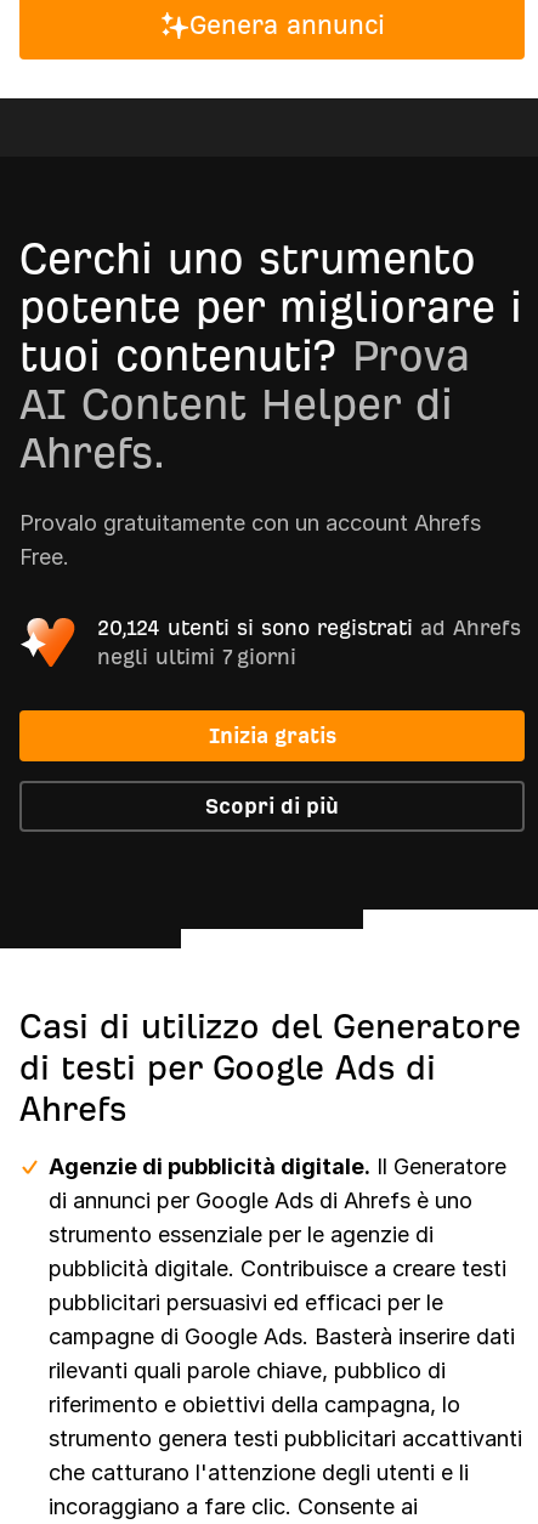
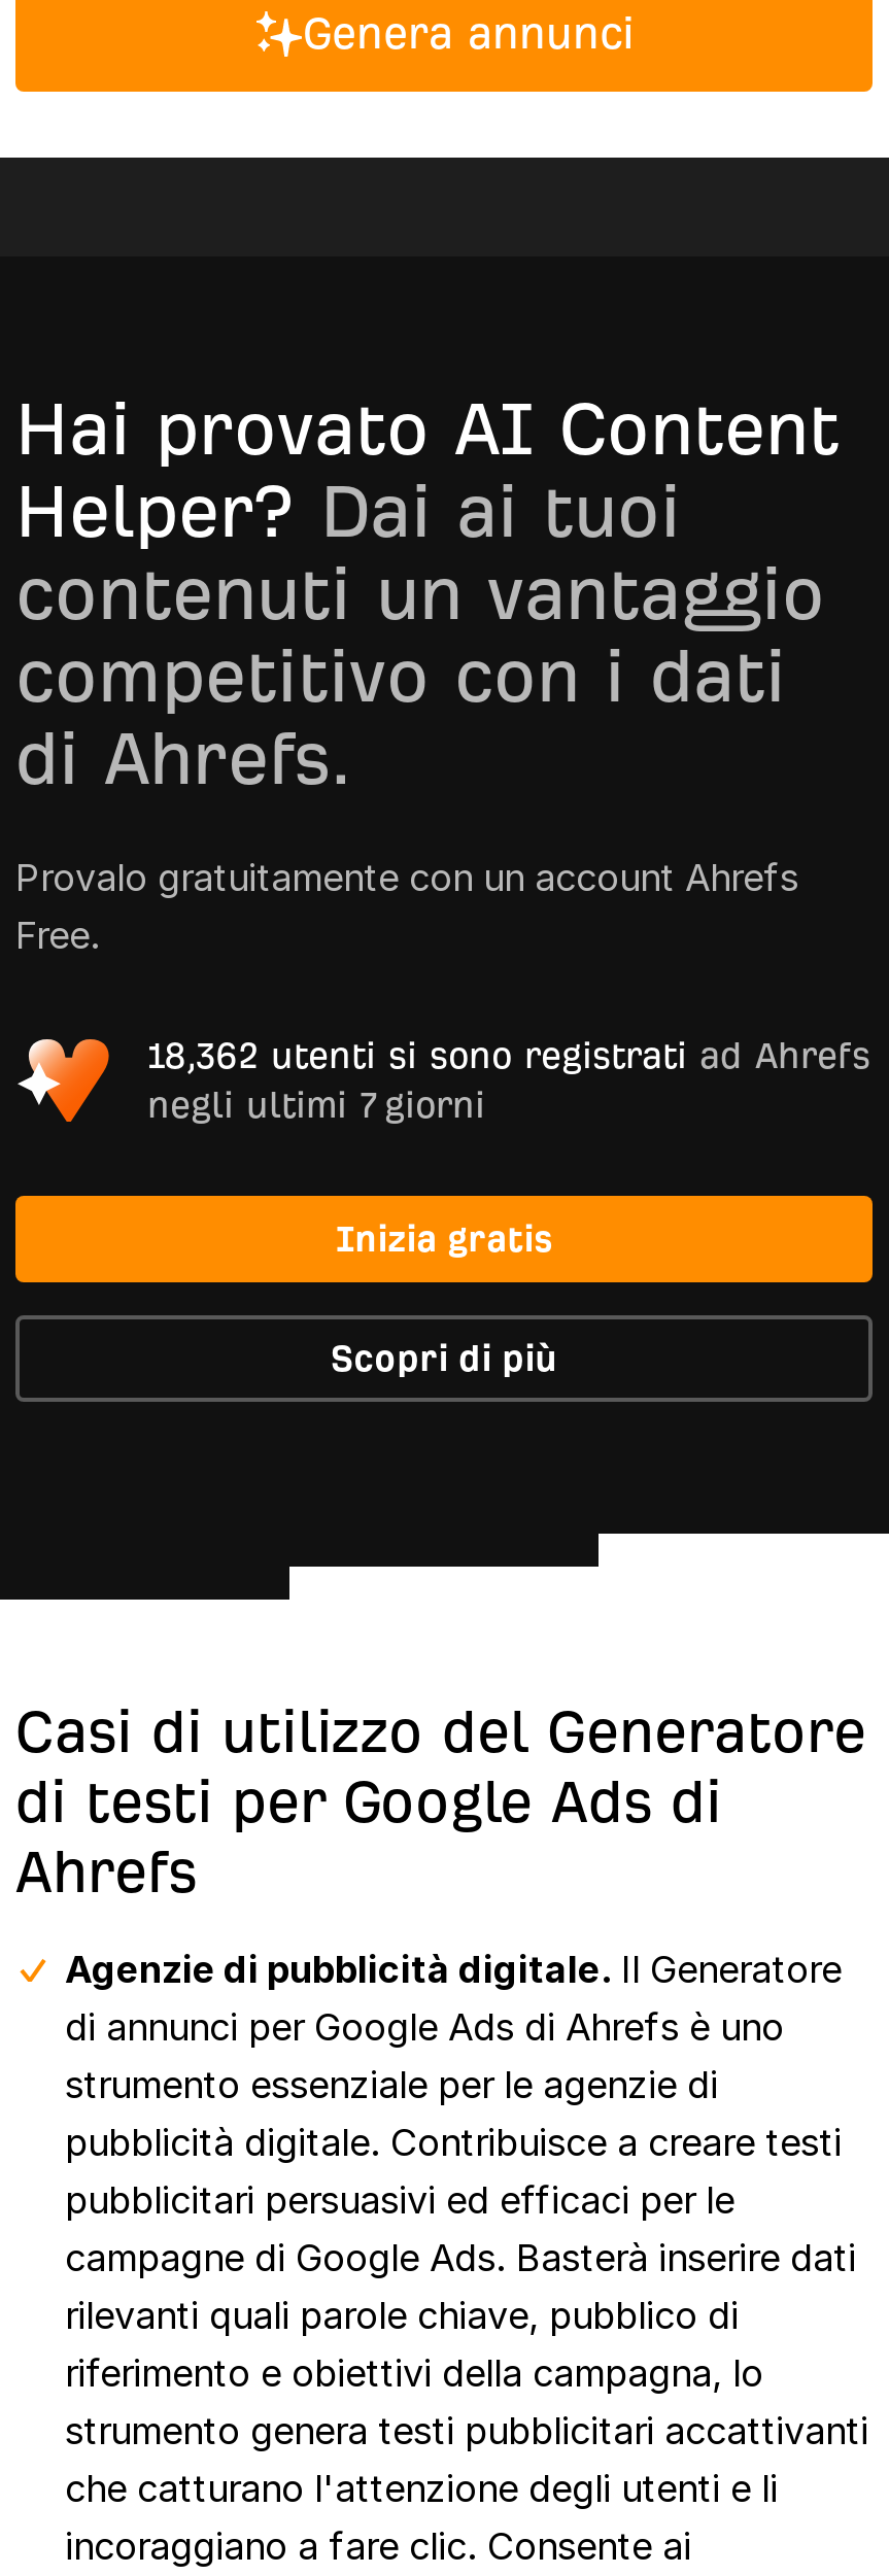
- Cerchi uno strumento
- potente per migliorare i
- tuoi contenuti? Prova
- AI Content Helper di
- Ahrefs.
+ Hai provato AI Content
+ Helper? Dai ai tuoi
+ contenuti un vantaggio
+ competitivo con i dati
+ di Ahrefs.

- 20,124 utenti si sono registrati ad Ahrefs
+ 18,362 utenti si sono registrati ad Ahrefs
